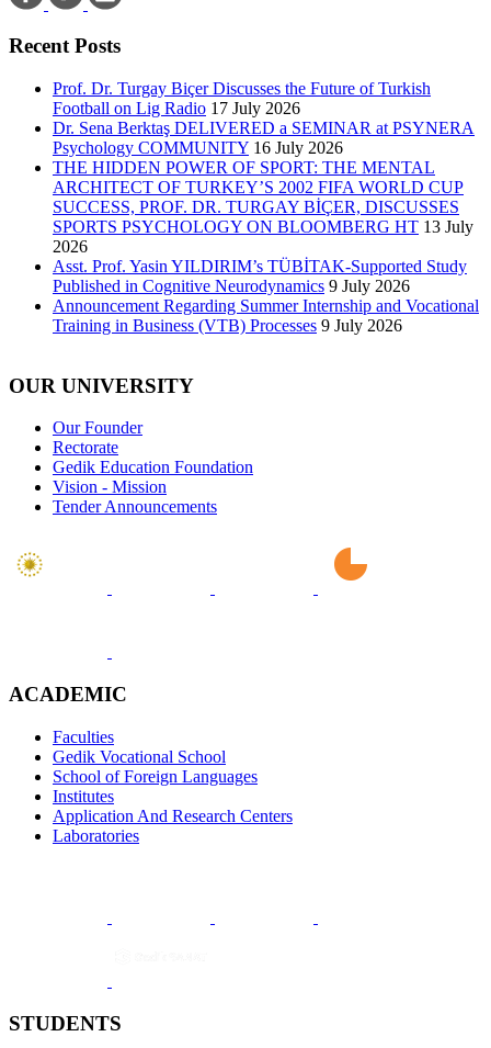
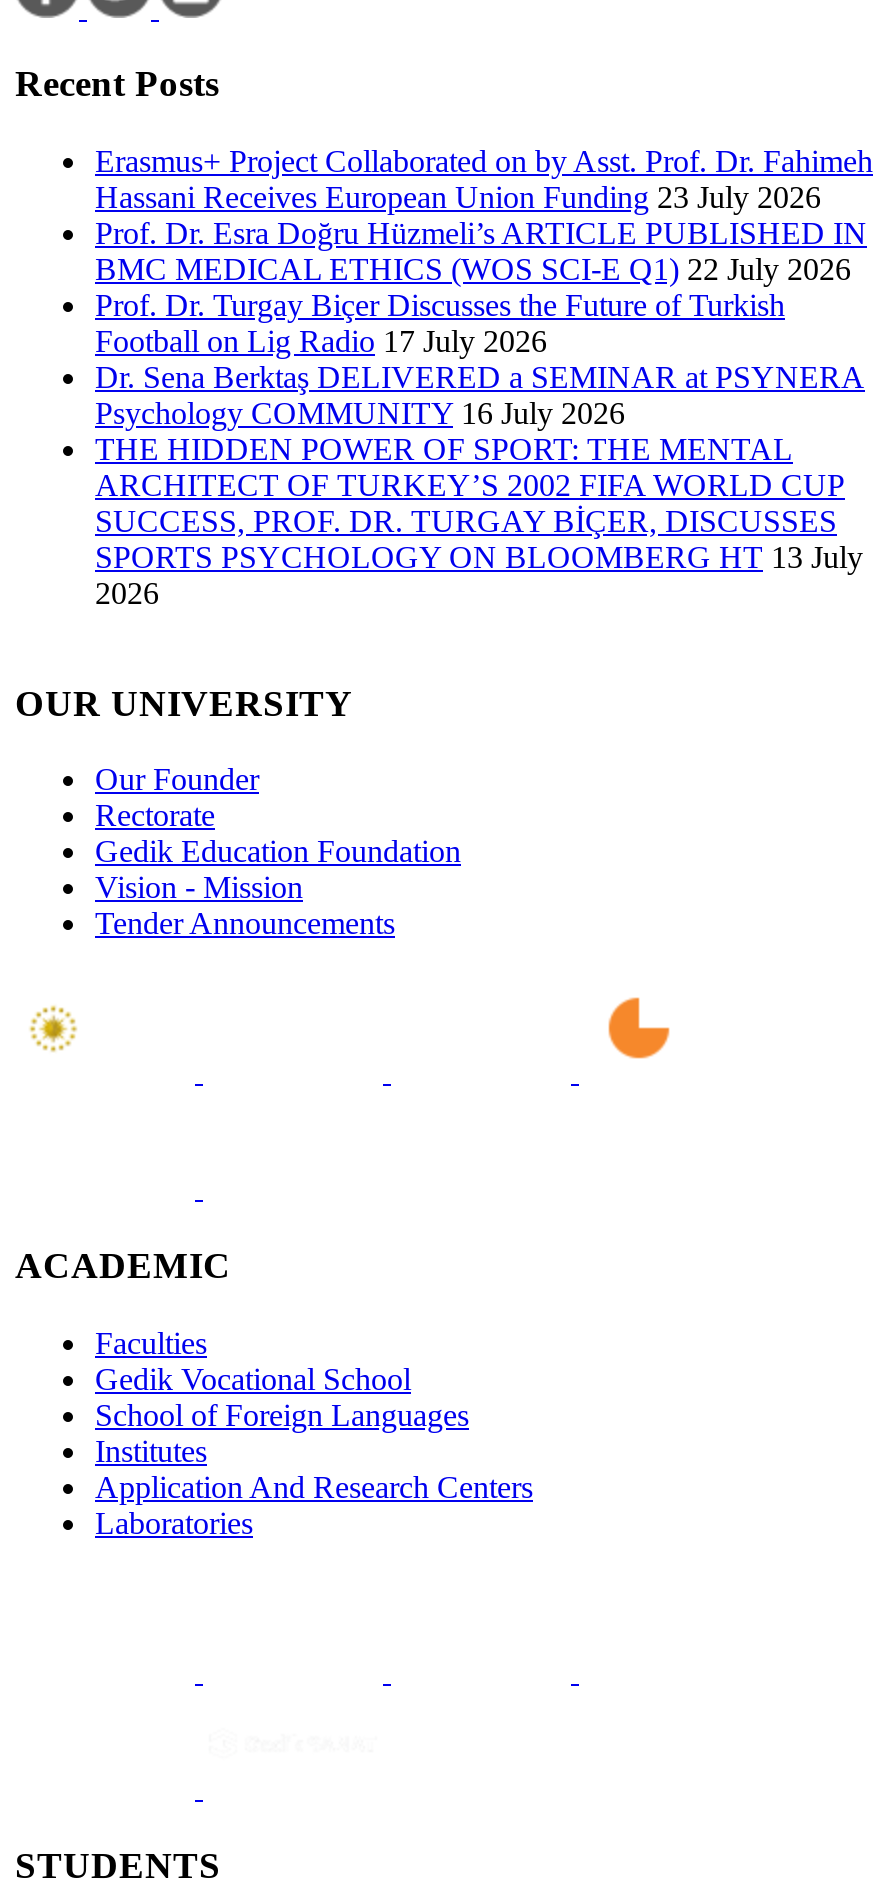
+ Erasmus+ Project Collaborated on by Asst. Prof. Dr. Fahimeh
+ Hassani Receives European Union Funding 23 July 2026
+ Prof. Dr. Esra Doğru Hüzmeli’s ARTICLE PUBLISHED IN
+ BMC MEDICAL ETHICS (WOS SCI-E Q1) 22 July 2026

moved down: Prof. Dr. Turgay Biçer Discusses the Future of Turkish | Football on Lig Radio 17 July 2026 | Dr. Sena Berktaş DELIVERED a SEMINAR at PSYNERA | ... | SPORTS PSYCHOLOGY ON BLOOMBERG HT 13 July | 2026

- Asst. Prof. Yasin YILDIRIM’s TÜBİTAK-Supported Study
- Published in Cognitive Neurodynamics 9 July 2026
- Announcement Regarding Summer Internship and Vocational
- Training in Business (VTB) Processes 9 July 2026
